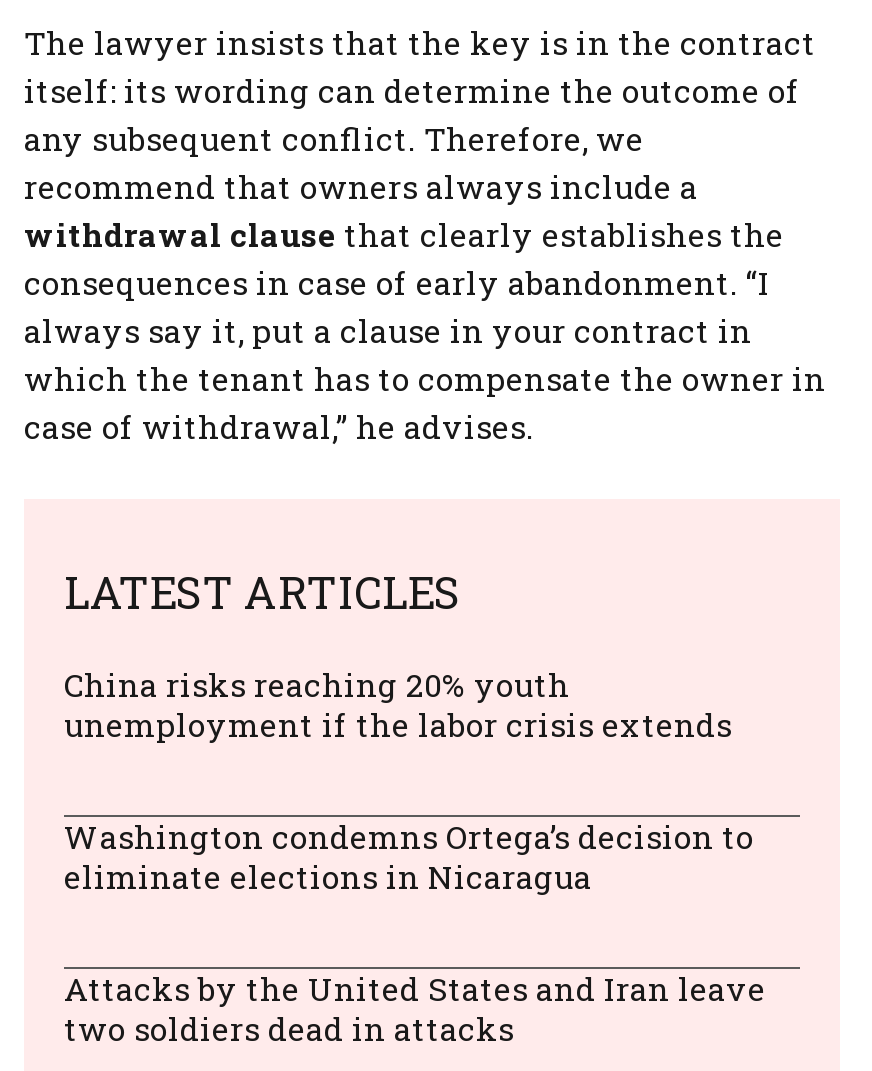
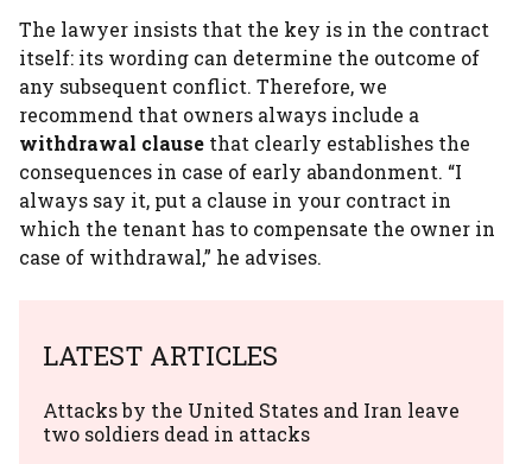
- China risks reaching 20% youth
- unemployment if the labor crisis extends
- Washington condemns Ortega’s decision to
- eliminate elections in Nicaragua
